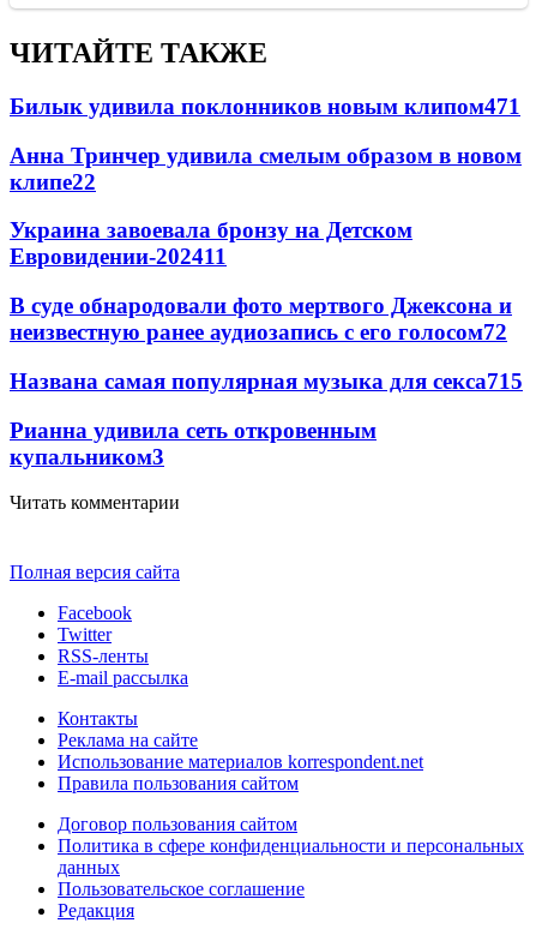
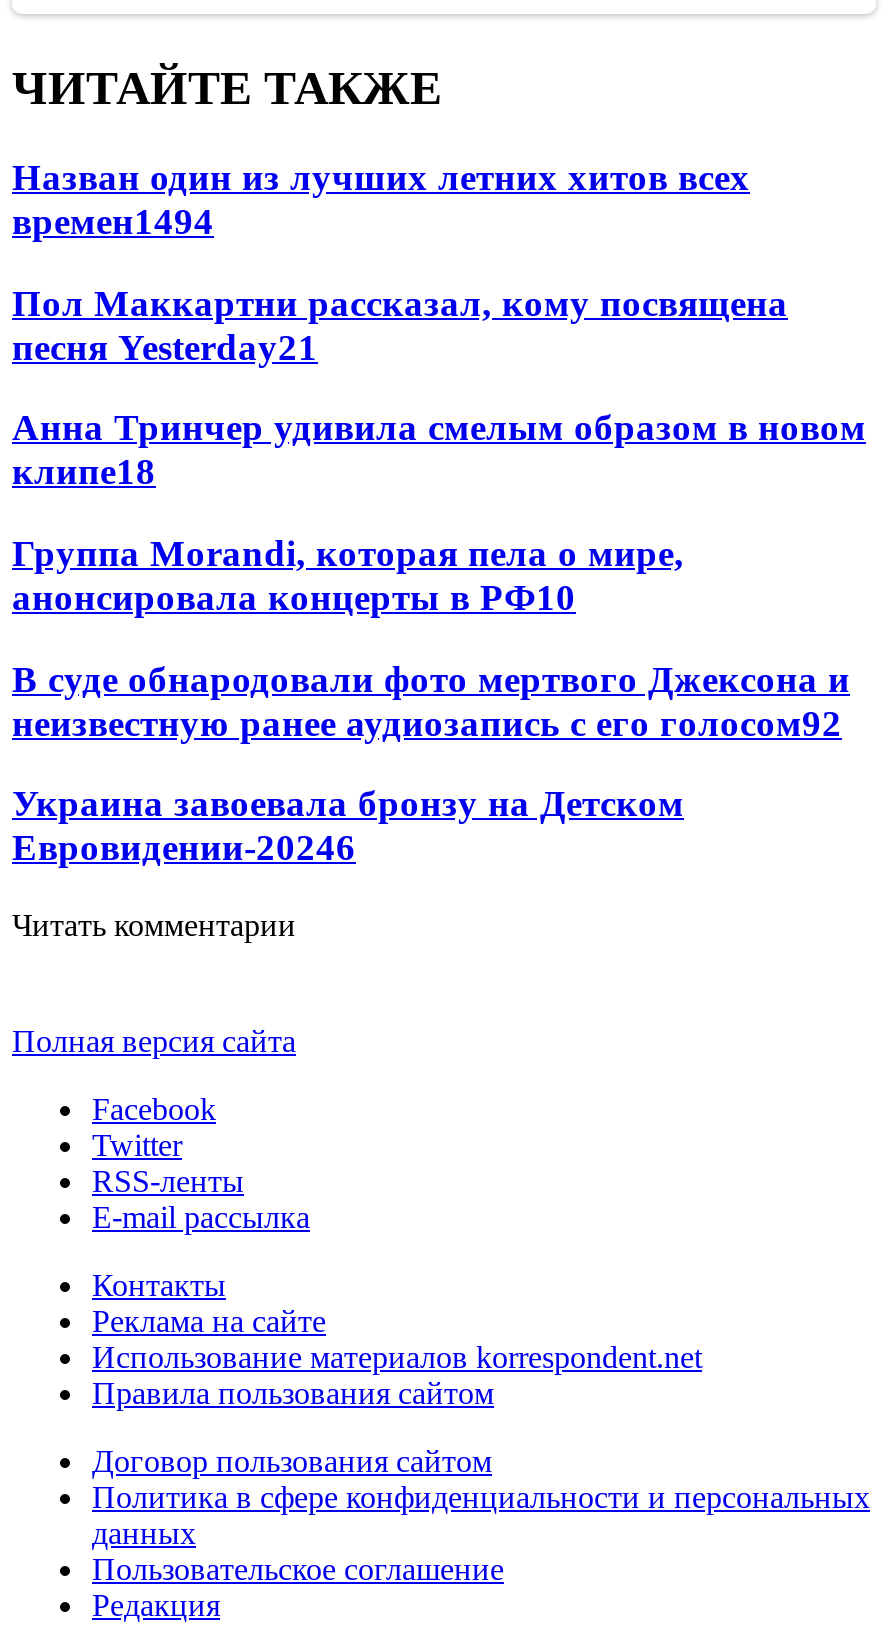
- Билык удивила поклонников новым клипом471
+ Назван один из лучших летних хитов всех
+ времен1494
+ Пол Маккартни рассказал, кому посвящена
+ песня Yesterday21

moved down: Анна Тринчер удивила смелым образом в новом

- клипе22
+ клипе18
+ Группа Morandi, которая пела о мире,
+ анонсировала концерты в РФ10
+ неизвестную ранее аудиозапись с его голосом92

moved down: Украина завоевала бронзу на Детском

- Евровидении-202411
- неизвестную ранее аудиозапись с его голосом72
- Названа самая популярная музыка для секса715
- Рианна удивила сеть откровенным
- купальником3
+ Евровидении-20246

moved up: В суде обнародовали фото мертвого Джексона и
